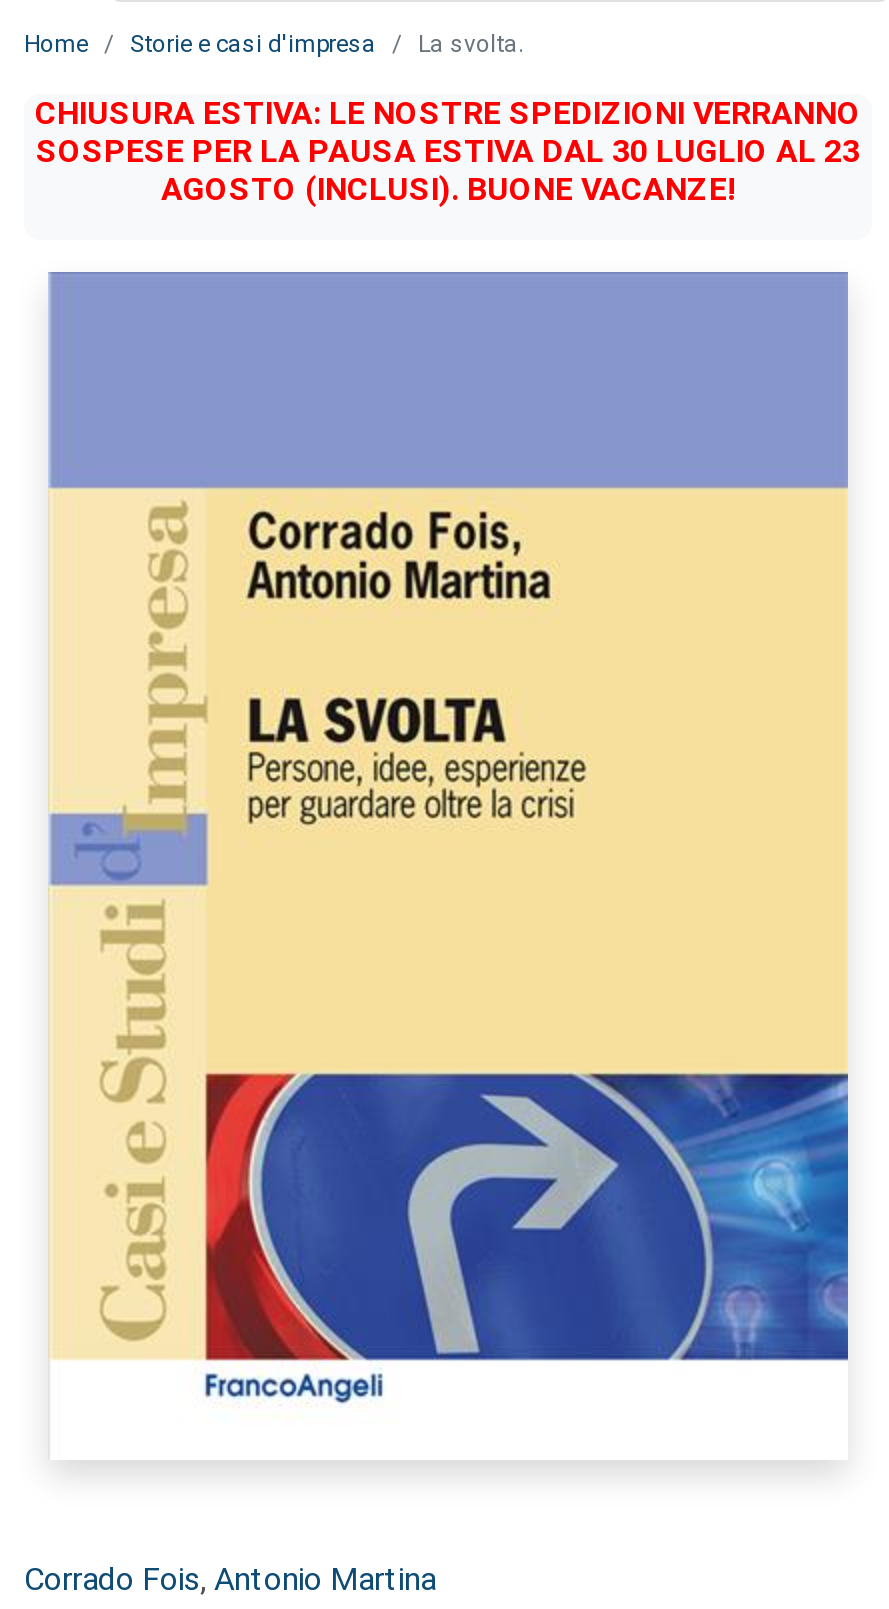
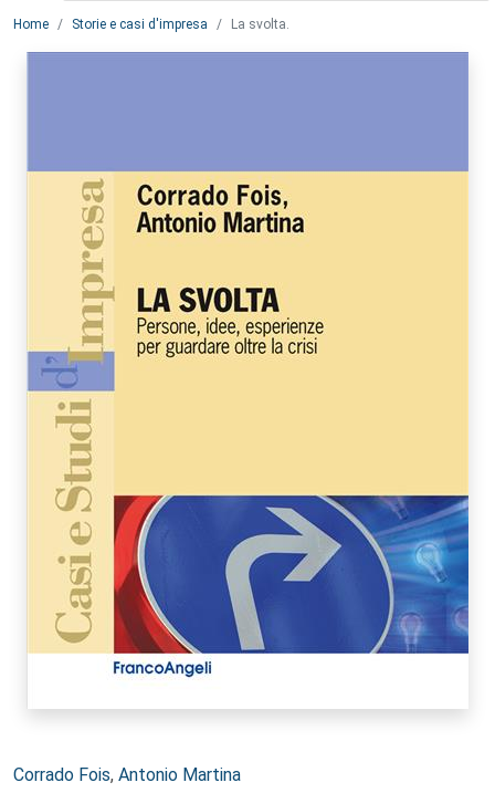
- CHIUSURA ESTIVA: LE NOSTRE SPEDIZIONI VERRANNO
- SOSPESE PER LA PAUSA ESTIVA DAL 30 LUGLIO AL 23
- AGOSTO (INCLUSI). BUONE VACANZE!
